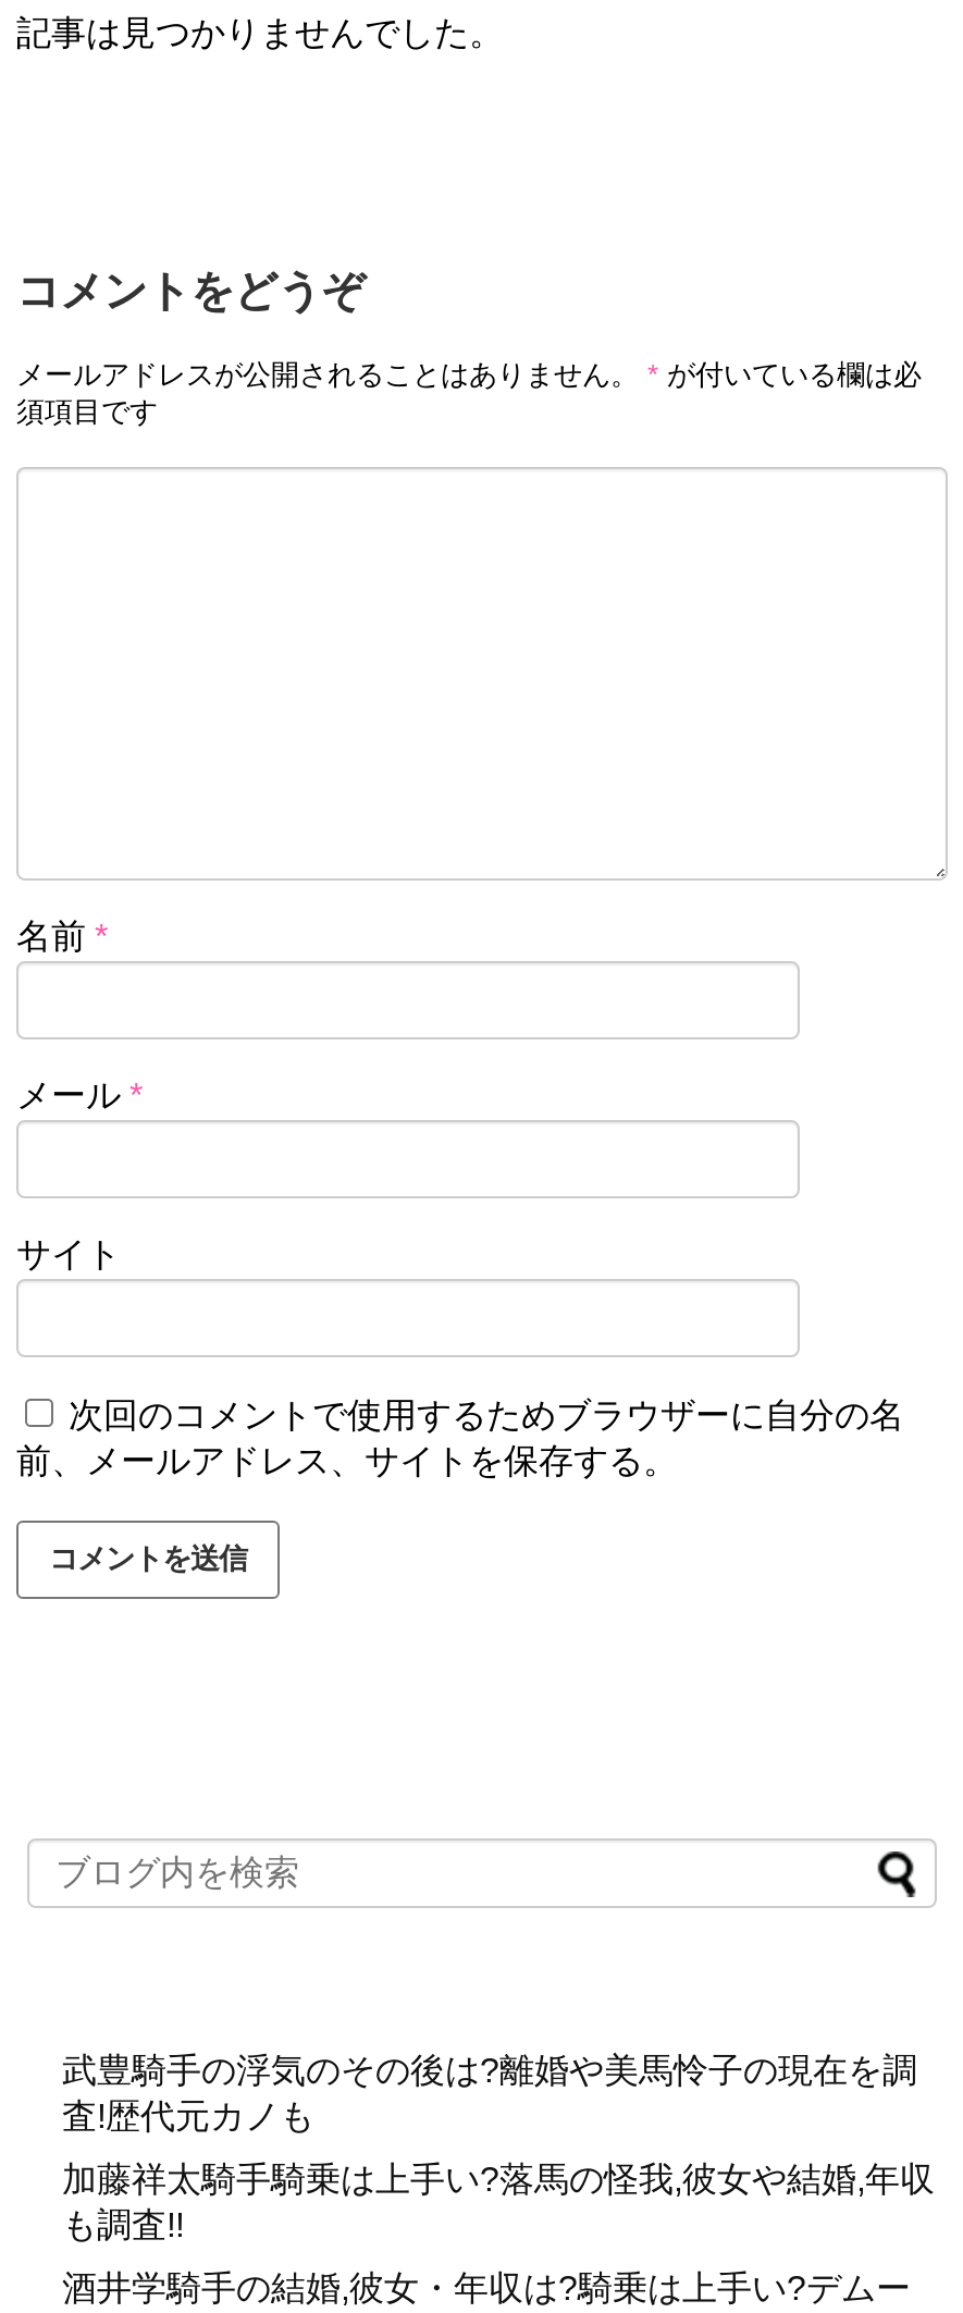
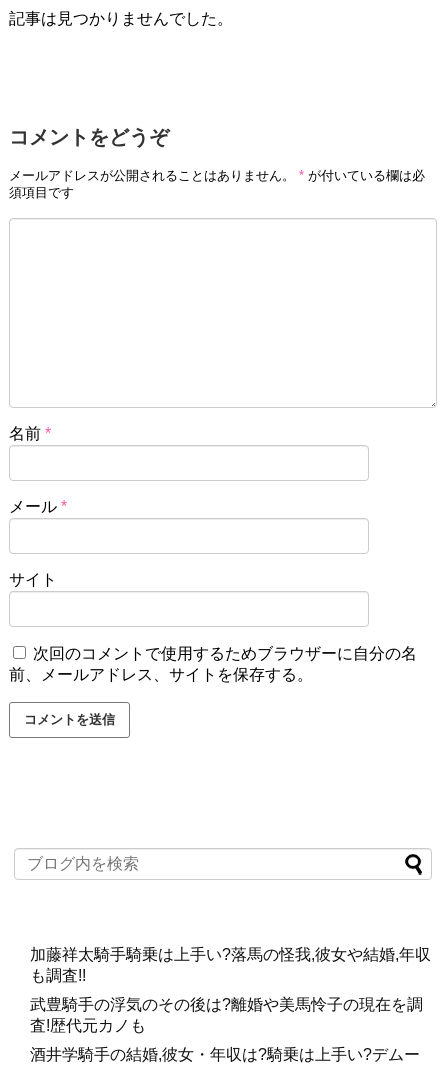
moved down: 武豊騎手の浮気のその後は?離婚や美馬怜子の現在を調 | 査!歴代元カノも

moved up: 加藤祥太騎手騎乗は上手い?落馬の怪我,彼女や結婚,年収 | も調査!!
